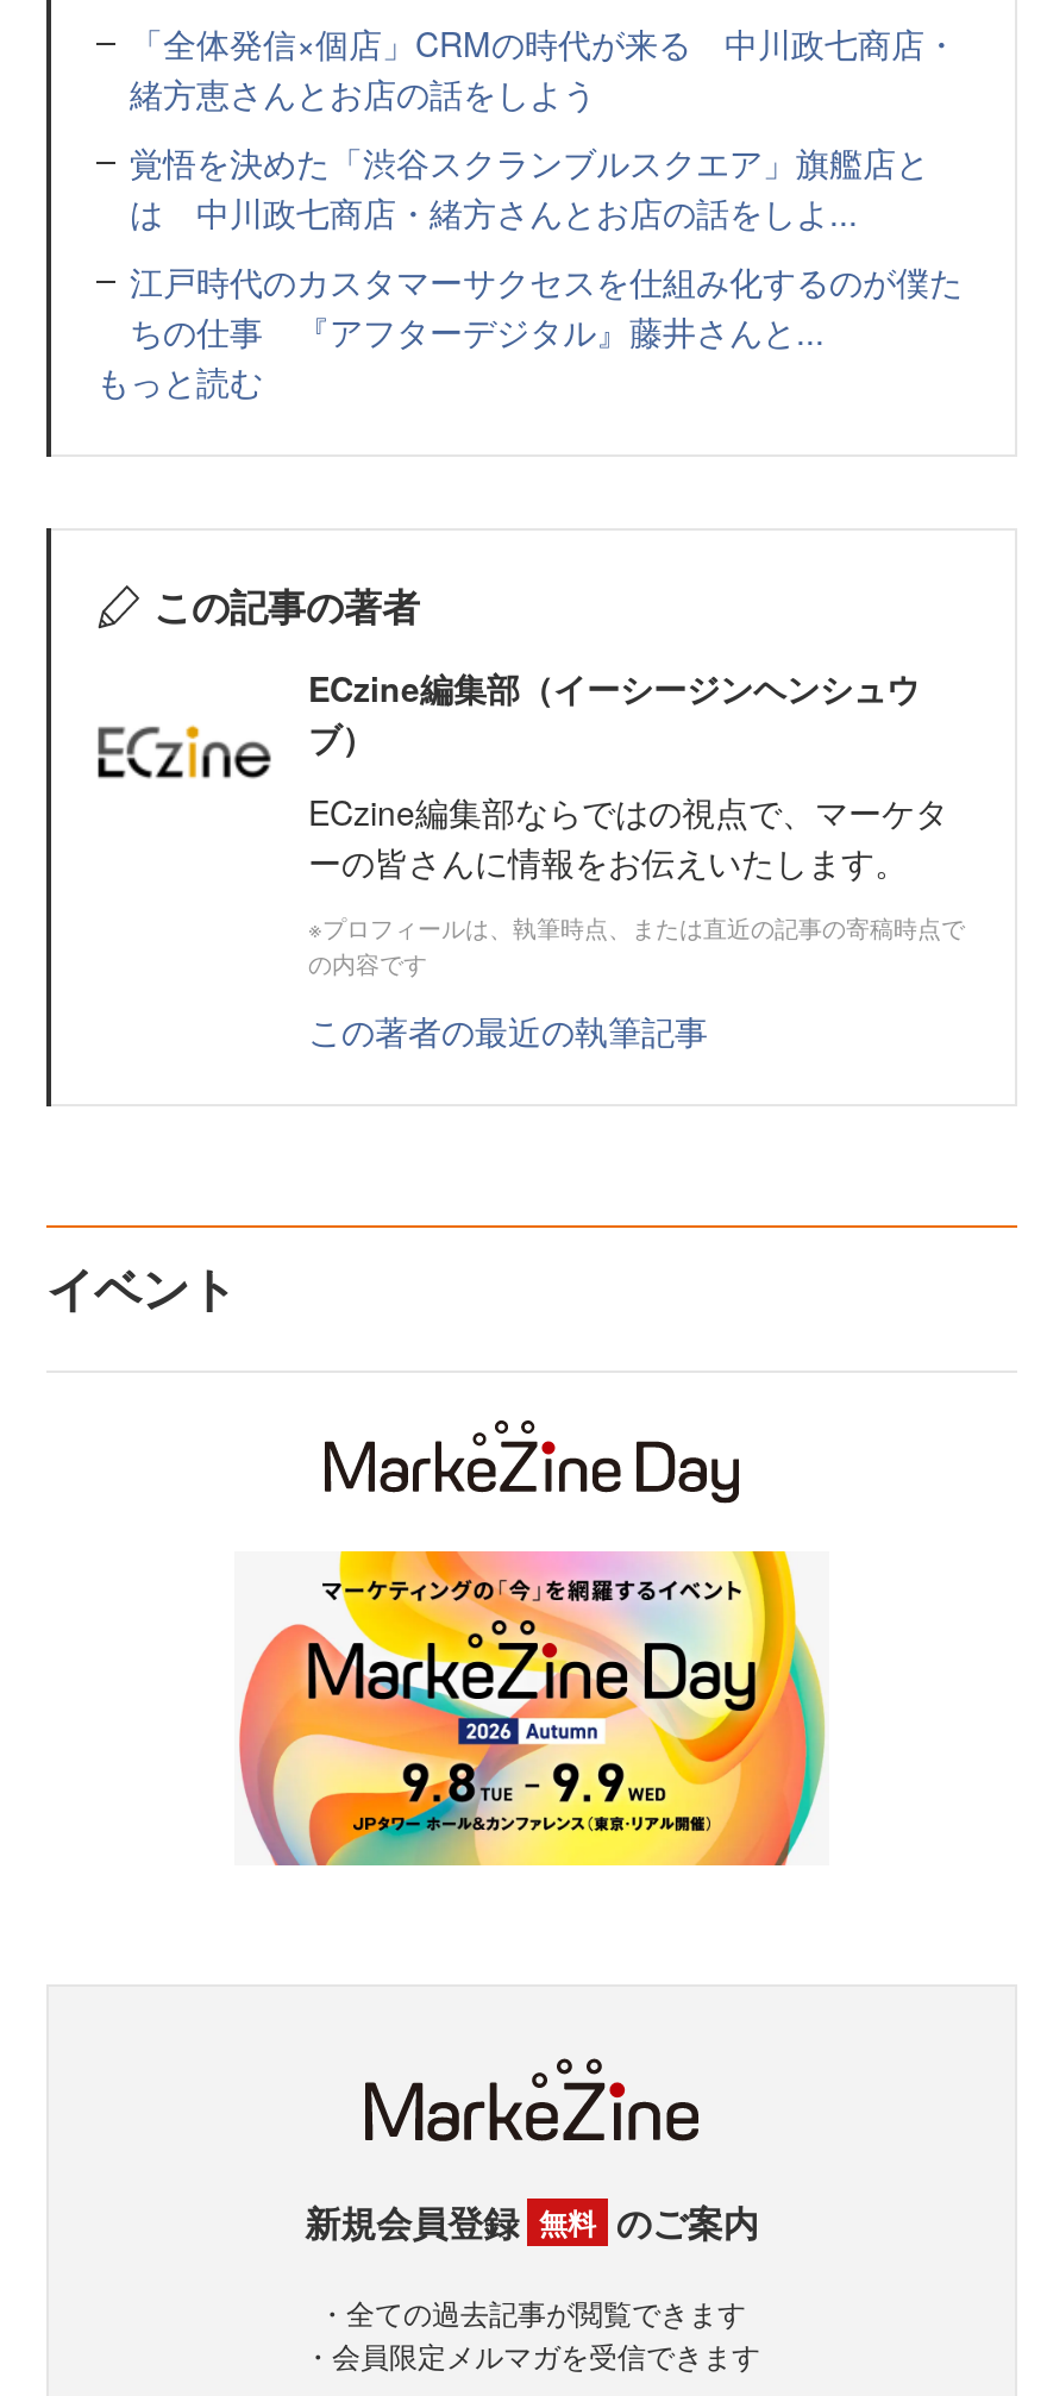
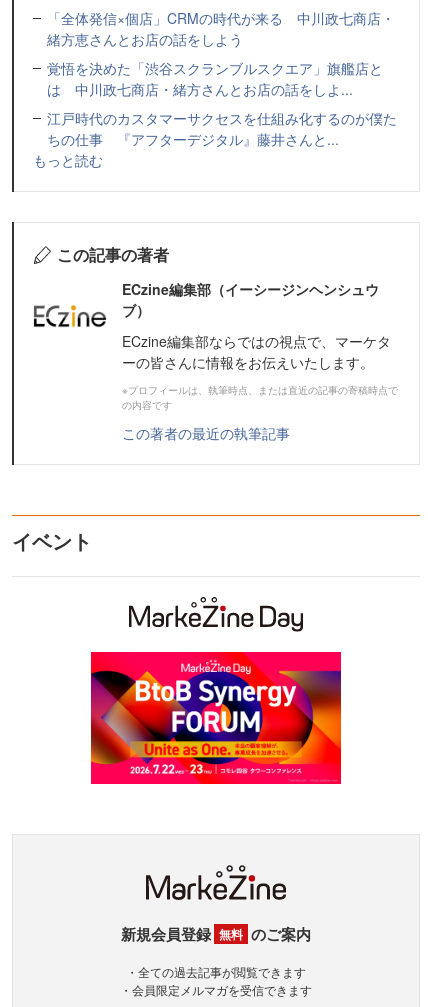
- [image]
+ [image]
